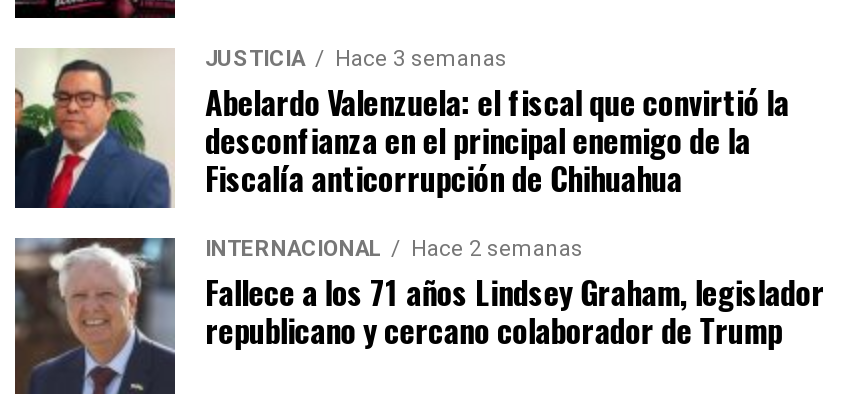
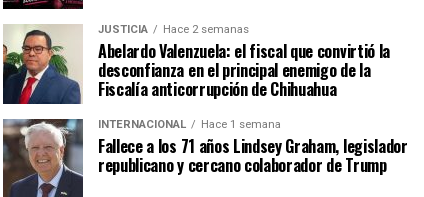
- JUSTICIA Hace 3 semanas
+ JUSTICIA Hace 2 semanas

- INTERNACIONAL Hace 2 semanas
+ INTERNACIONAL Hace 1 semana
